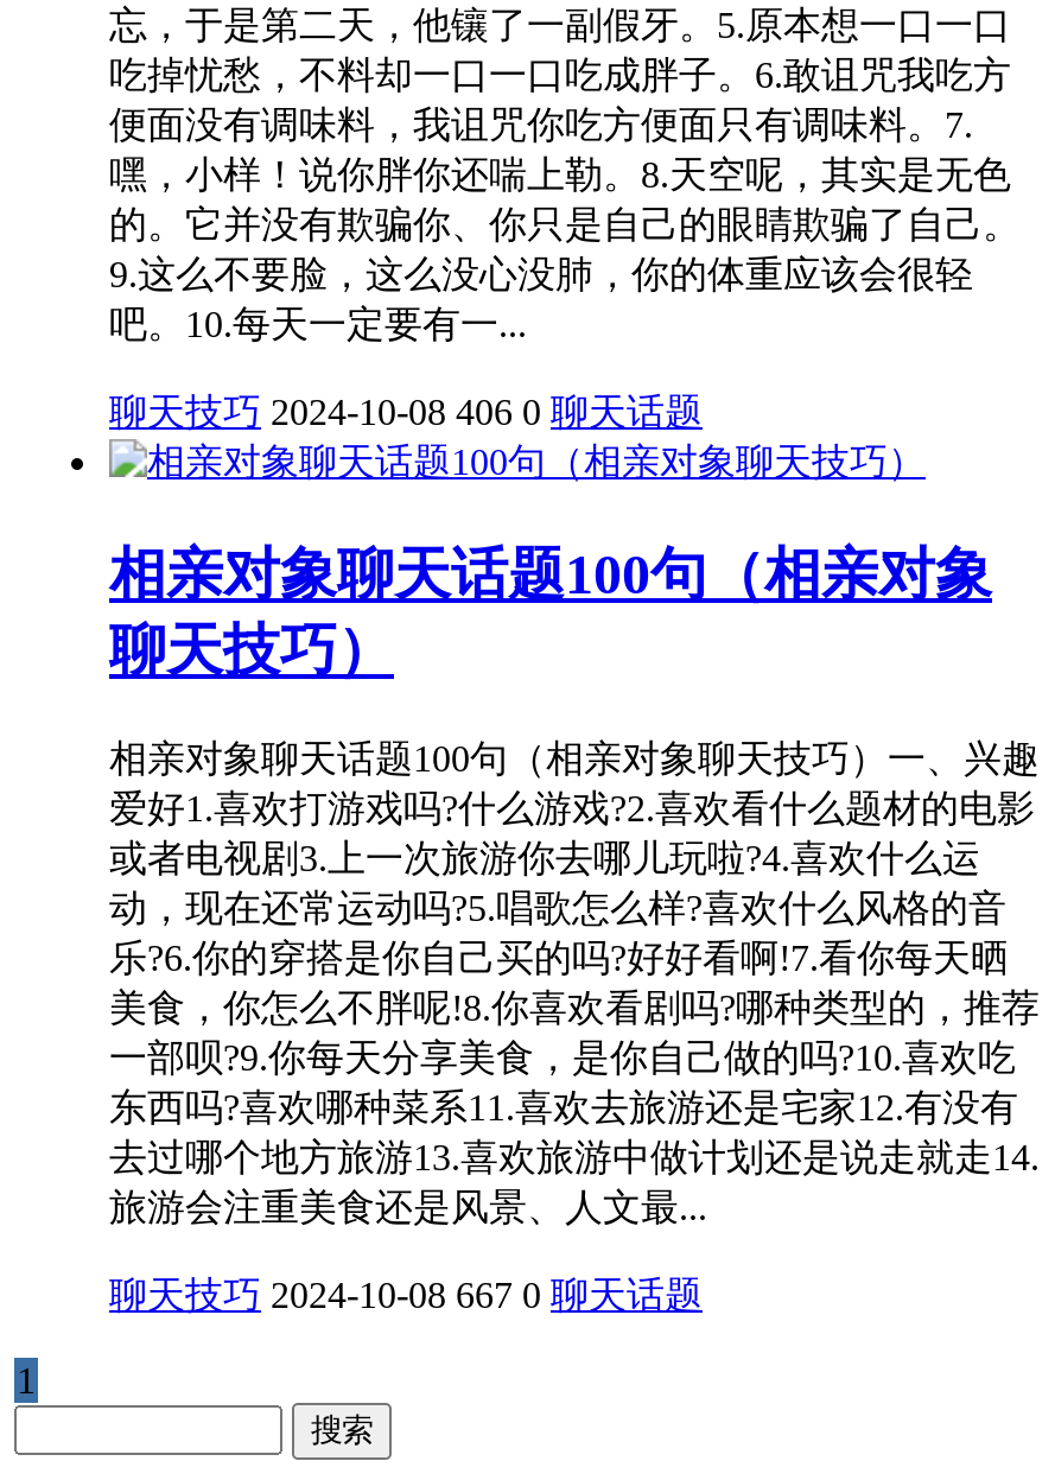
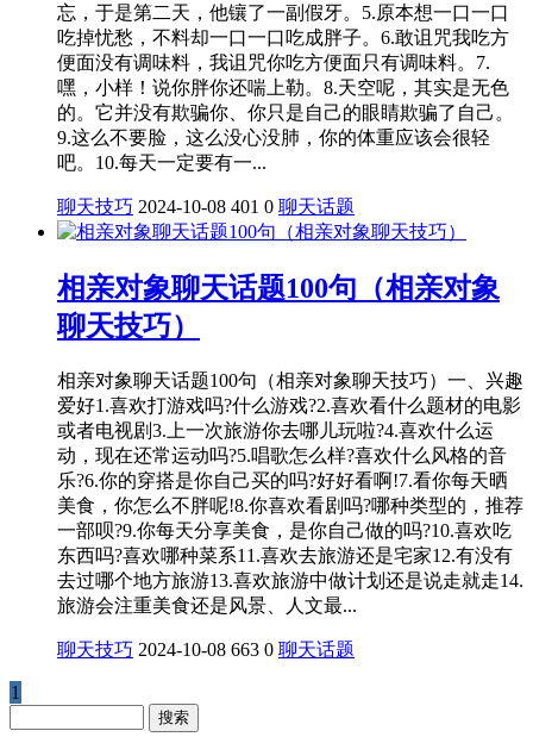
- 聊天技巧 2024-10-08 406 0 聊天话题
+ 聊天技巧 2024-10-08 401 0 聊天话题

- 聊天技巧 2024-10-08 667 0 聊天话题
+ 聊天技巧 2024-10-08 663 0 聊天话题
